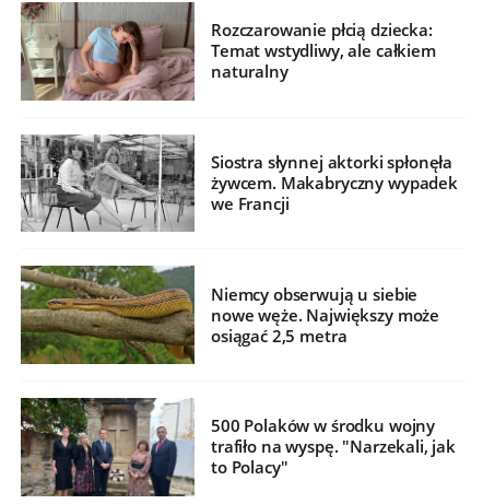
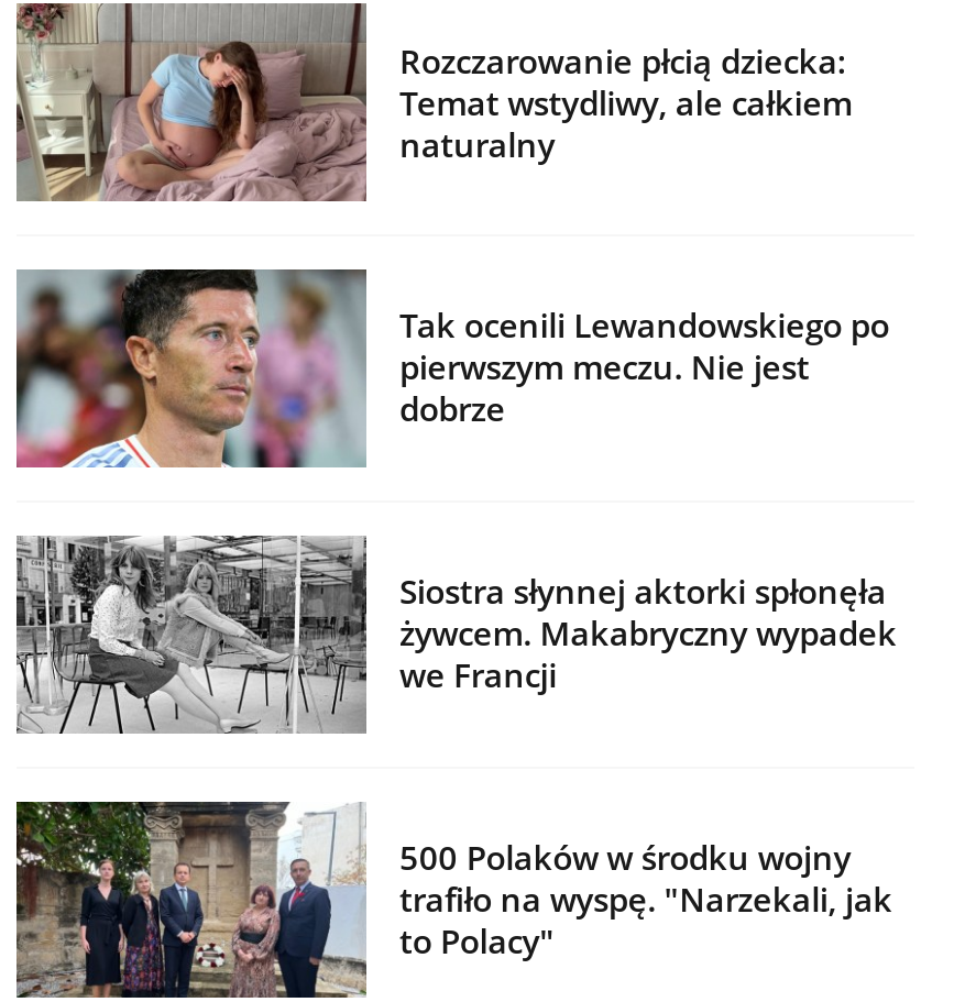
+ [image]
+ Tak ocenili Lewandowskiego po
+ pierwszym meczu. Nie jest
+ dobrze

moved down: Siostra słynnej aktorki spłonęła | żywcem. Makabryczny wypadek | we Francji

- [image]
- Niemcy obserwują u siebie
- nowe węże. Największy może
- osiągać 2,5 metra
